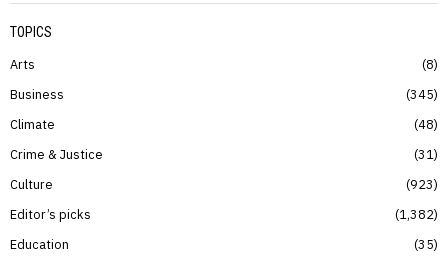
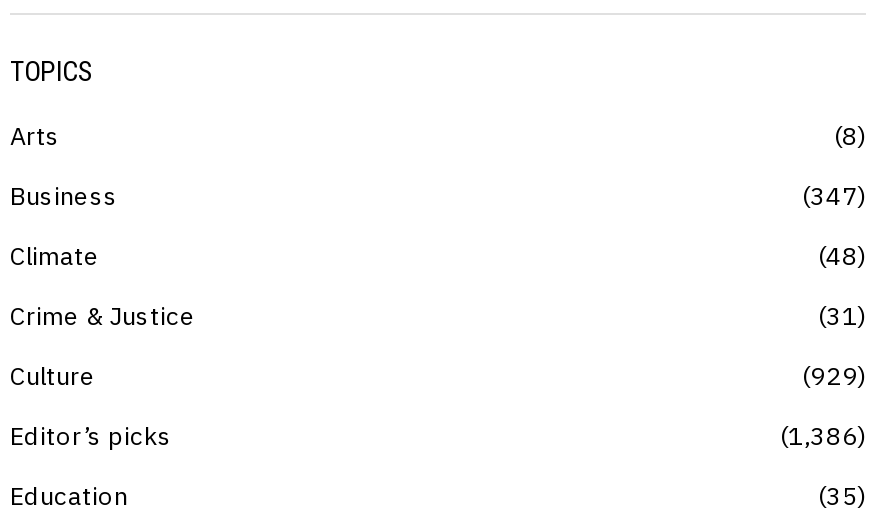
- 345
+ 347

- 923
+ 929

- 1,382
+ 1,386
